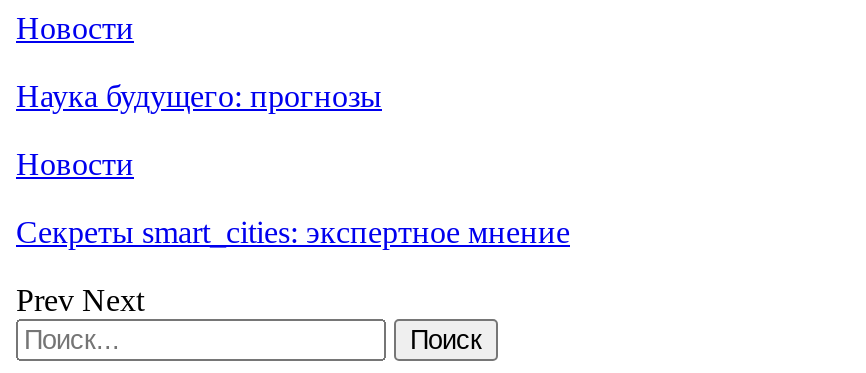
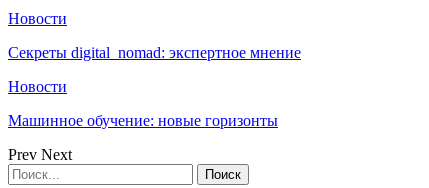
- Наука будущего: прогнозы
+ Секреты digital_nomad: экспертное мнение

- Секреты smart_cities: экспертное мнение
+ Машинное обучение: новые горизонты
